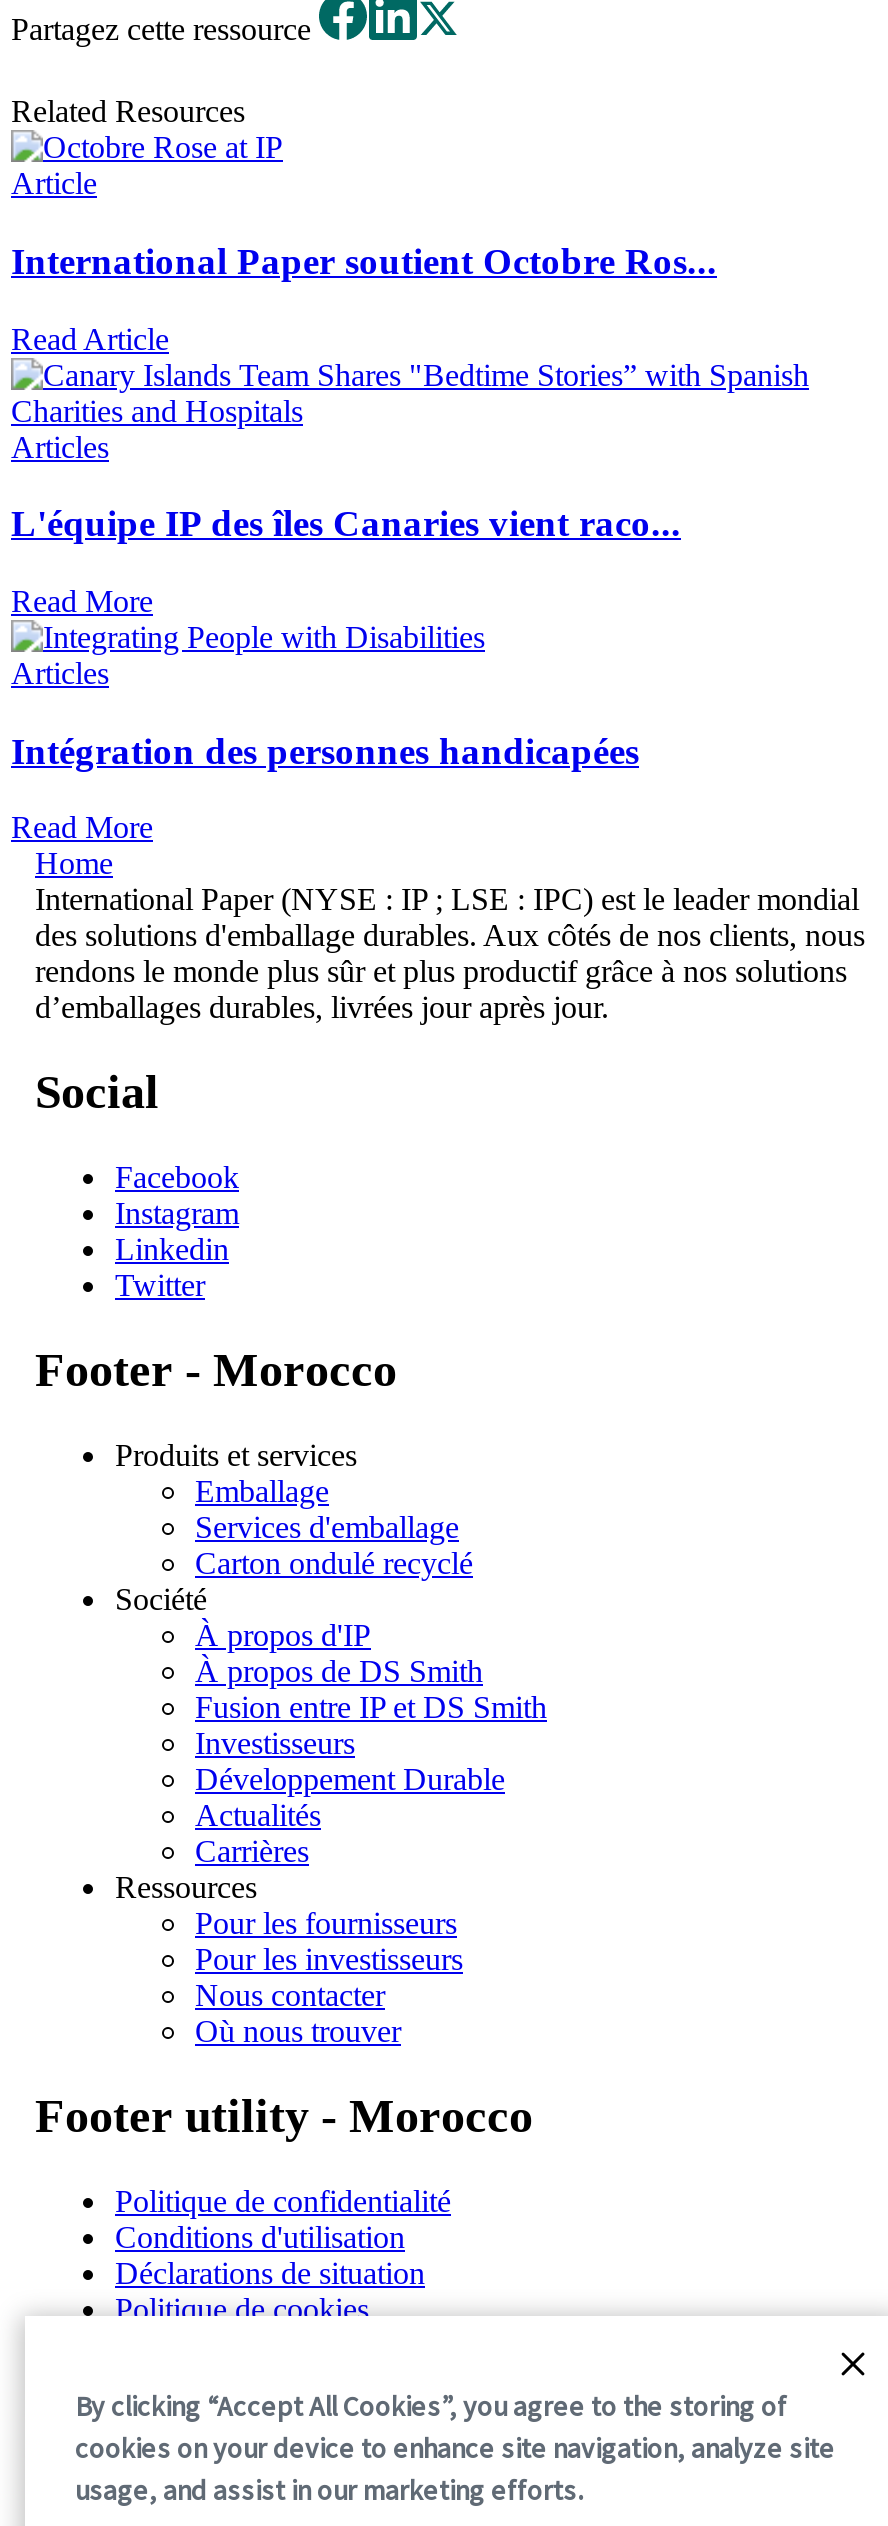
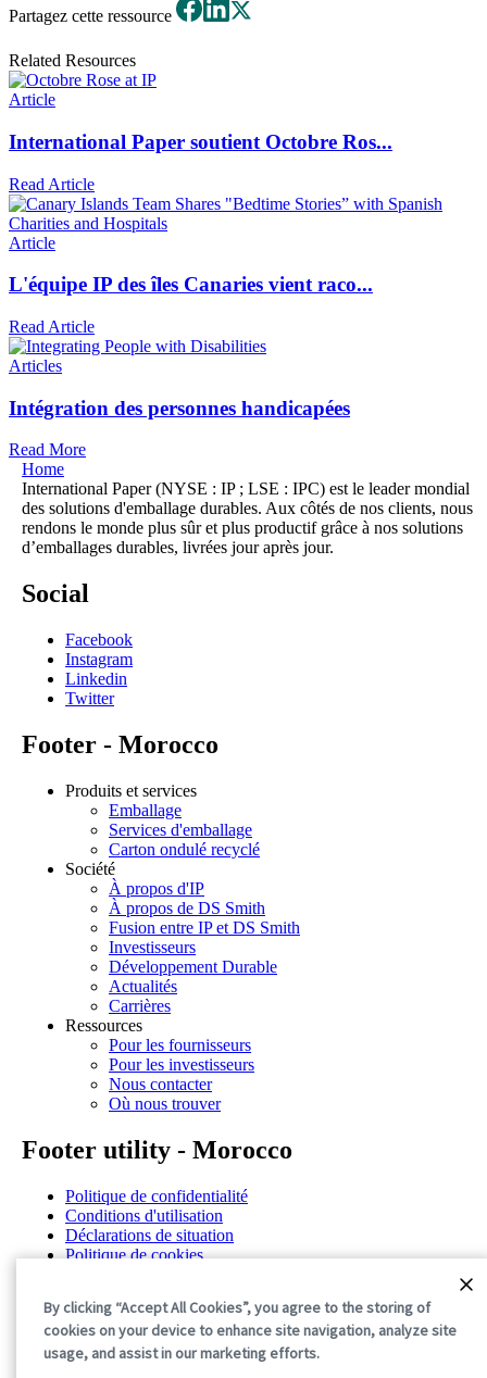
- Articles
+ Article

- Read More
+ Read Article
